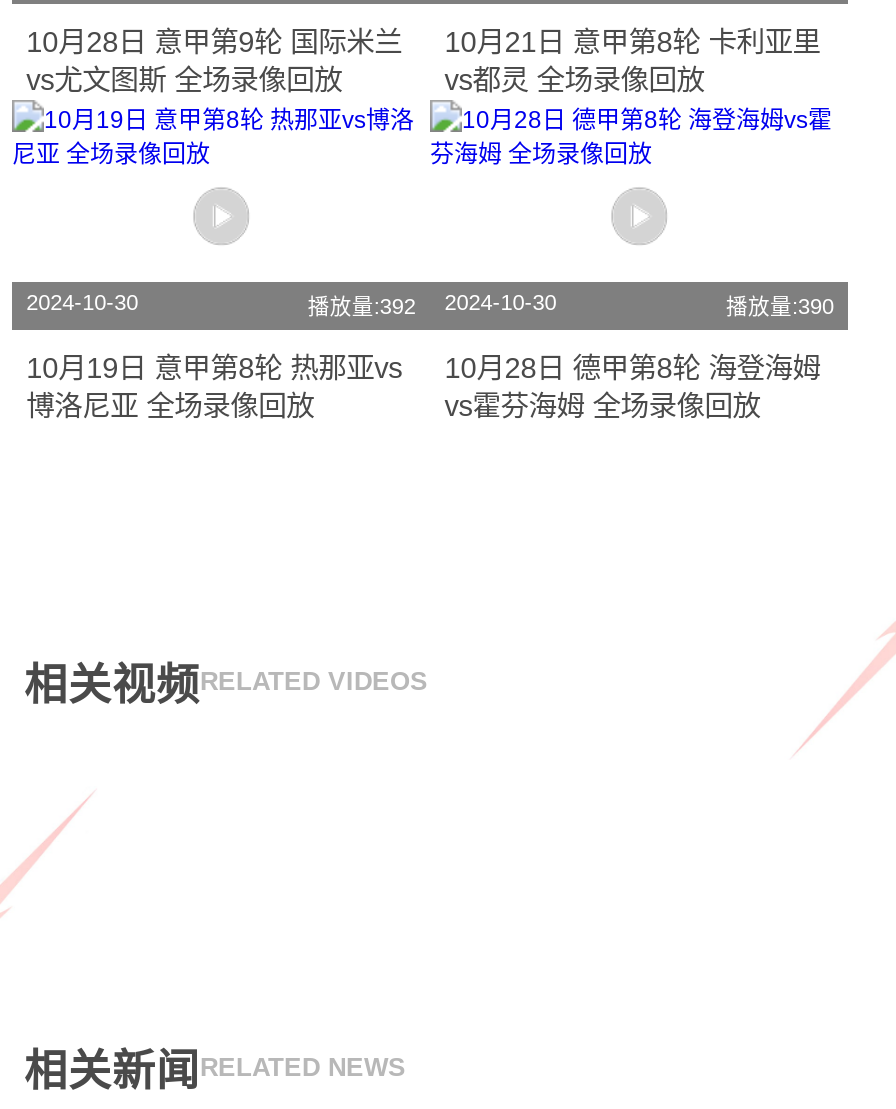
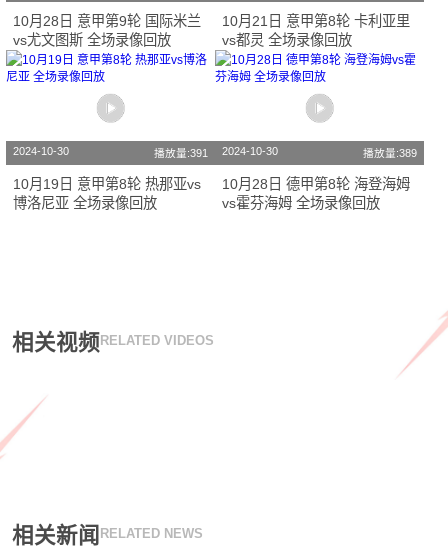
- 播放量:392 2024-10-30
+ 播放量:391 2024-10-30

- 播放量:390
+ 播放量:389
